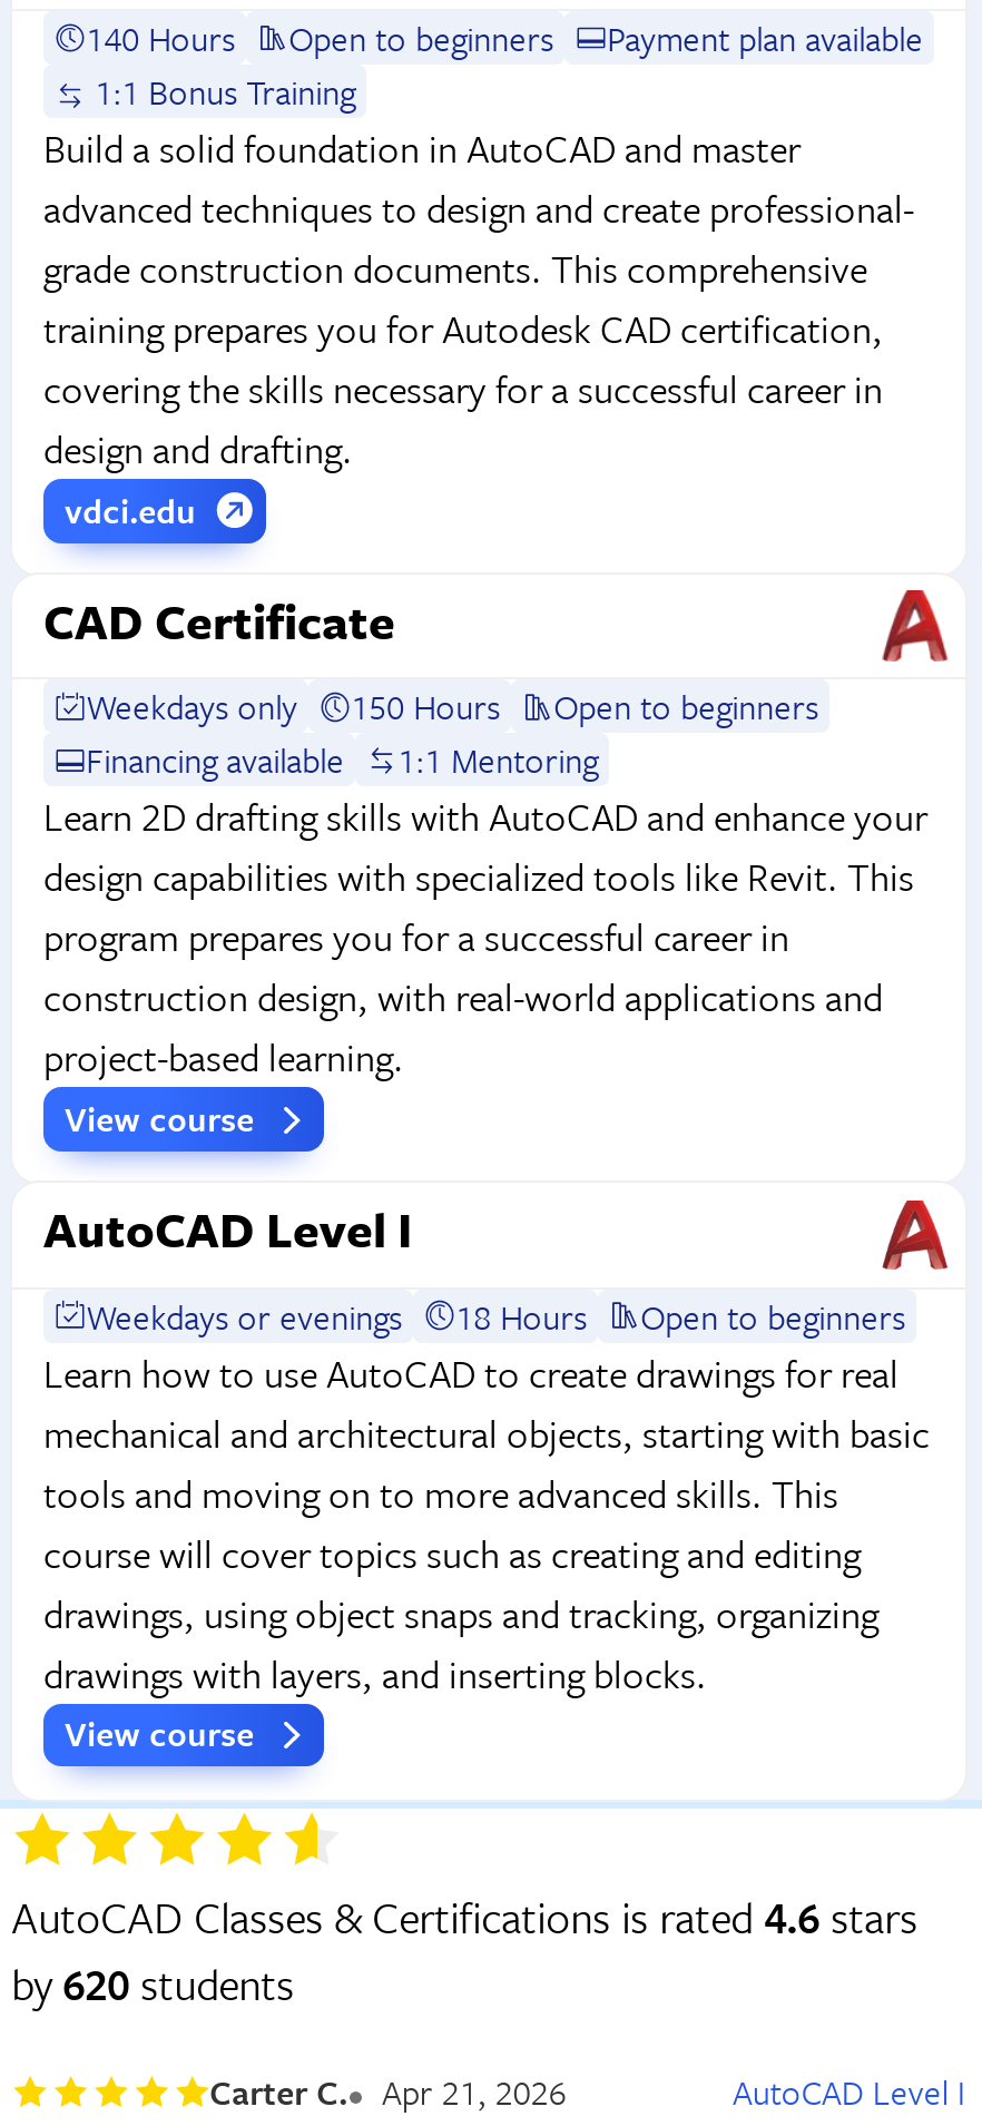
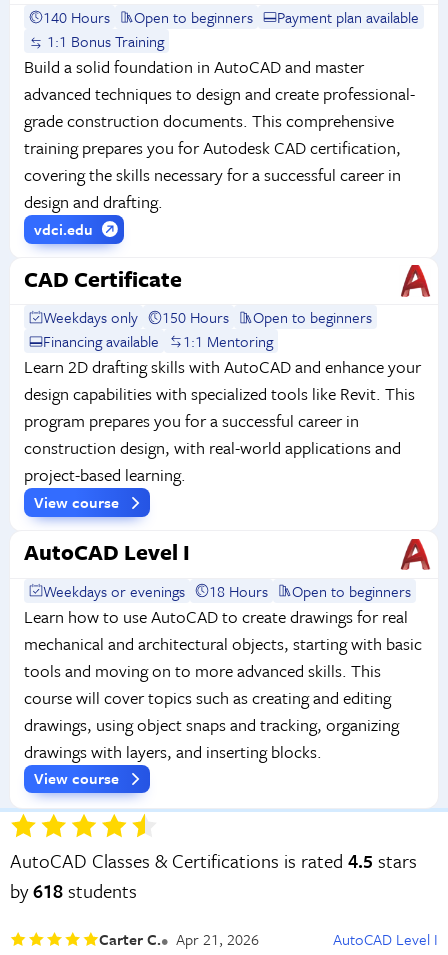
- AutoCAD Classes & Certifications is rated 4.6 stars
+ AutoCAD Classes & Certifications is rated 4.5 stars

- by 620 students
+ by 618 students
